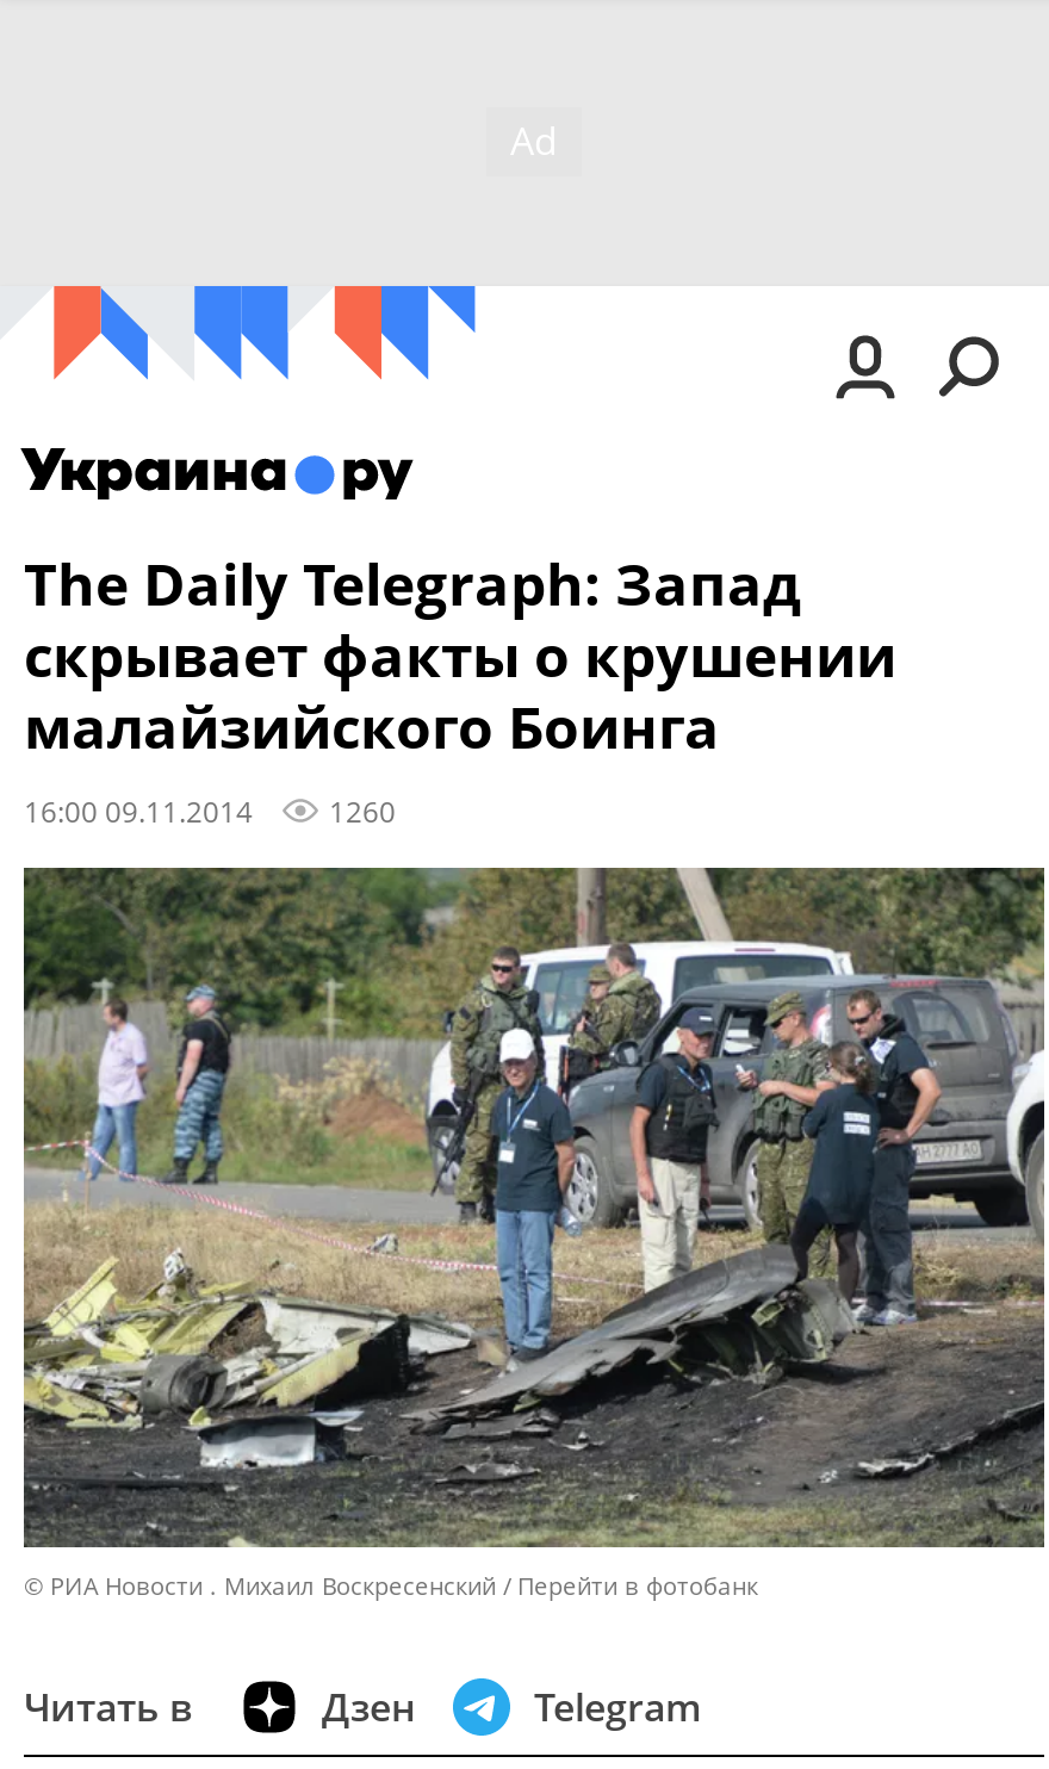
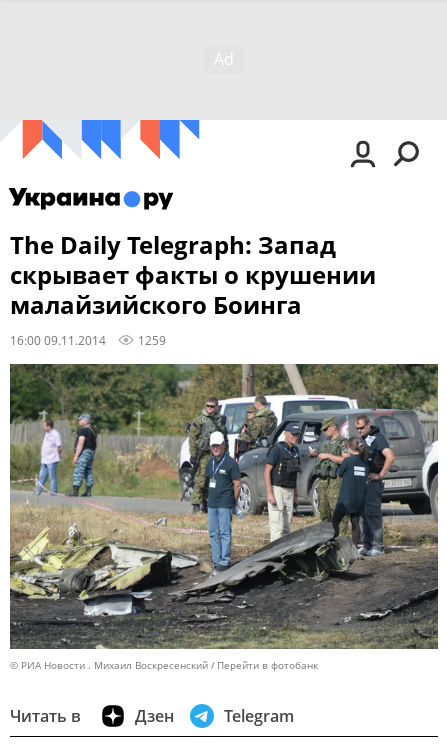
- 16:00 09.11.2014 1260
+ 16:00 09.11.2014 1259
